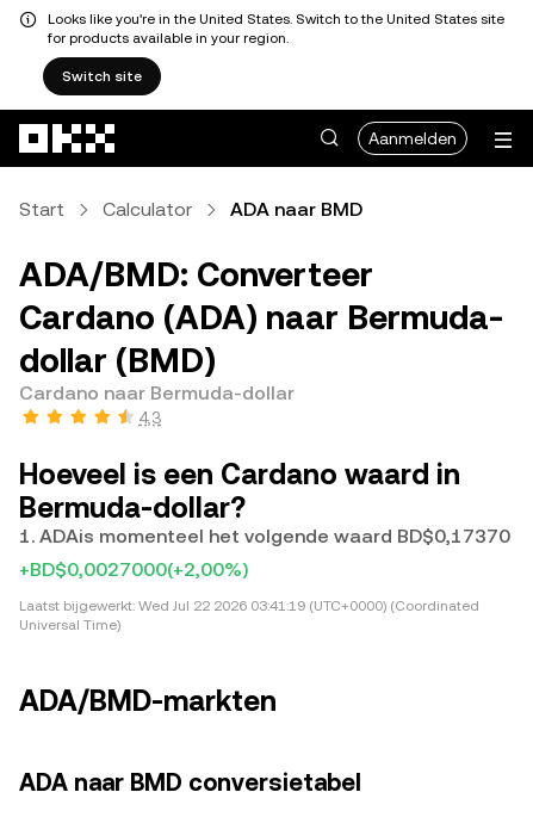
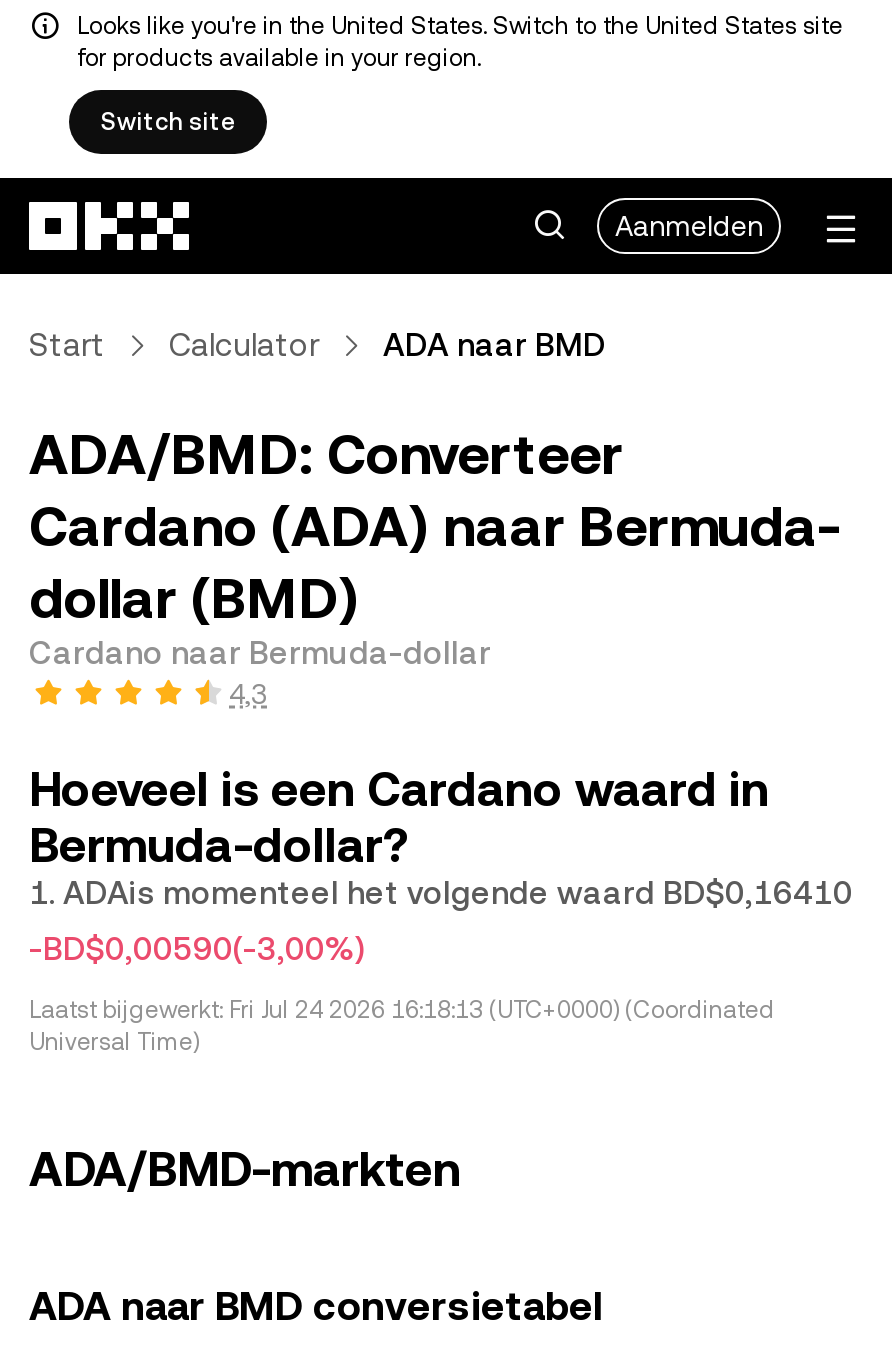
- 1. ADAis momenteel het volgende waard BD$0,17370
+ 1. ADAis momenteel het volgende waard BD$0,16410

- +BD$0,0027000(+2,00%)
+ -BD$0,00590(-3,00%)

- Laatst bijgewerkt: Wed Jul 22 2026 03:41:19 (UTC+0000) (Coordinated
+ Laatst bijgewerkt: Fri Jul 24 2026 16:18:13 (UTC+0000) (Coordinated
